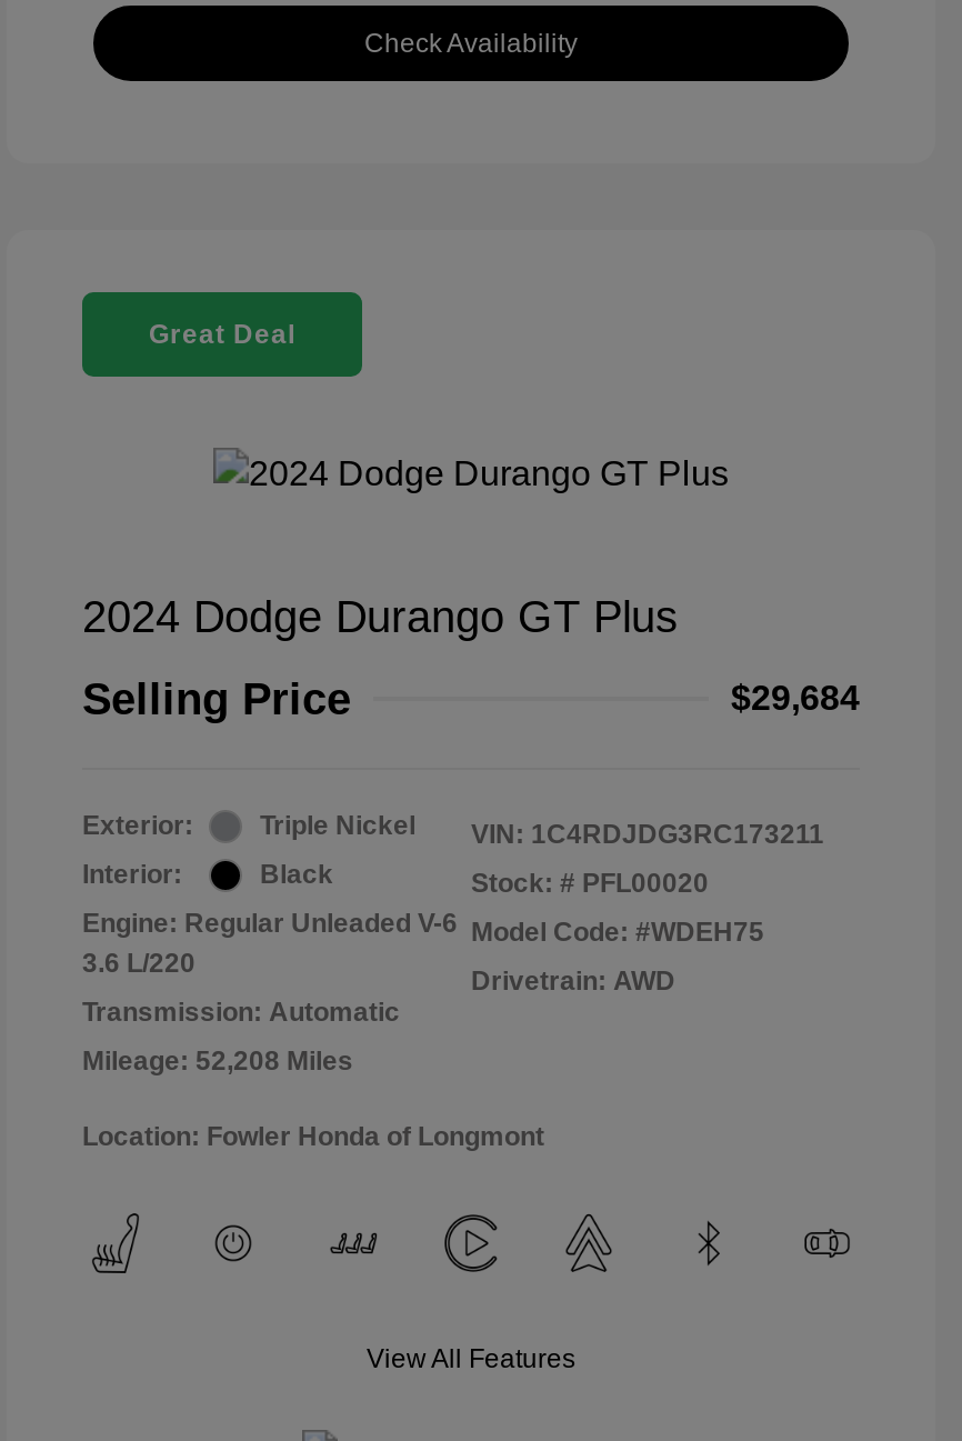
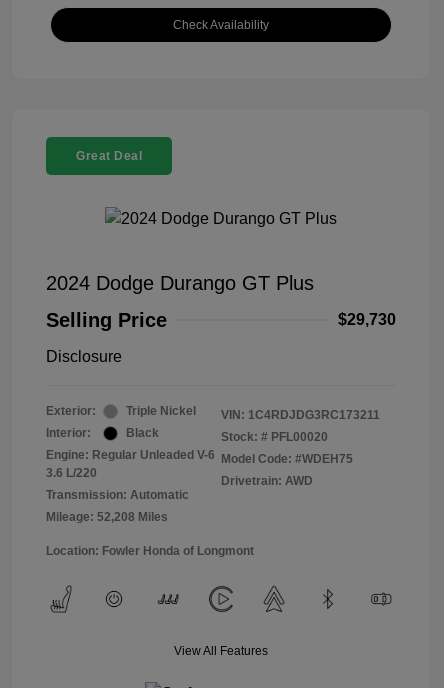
- $29,684
+ $29,730
+ Disclosure
